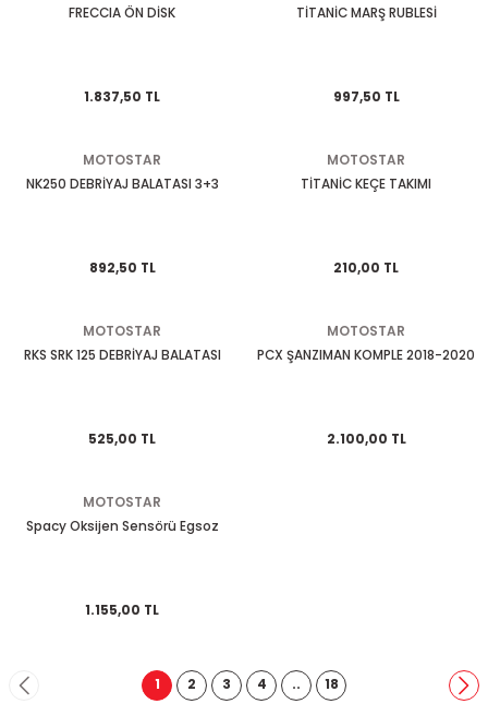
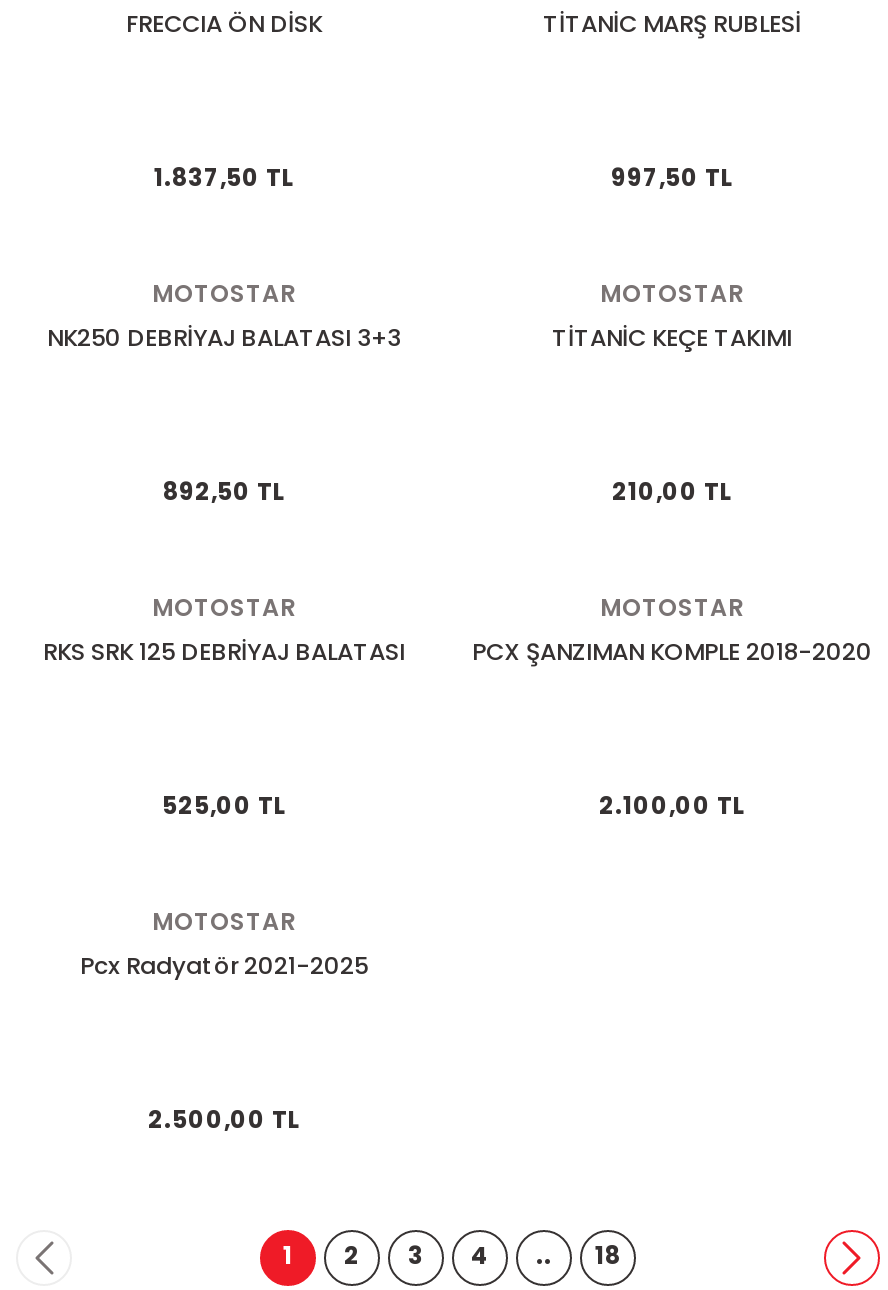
- Spacy Oksijen Sensörü Egsoz
+ Pcx Radyatör 2021-2025

- 1.155,00 TL
+ 2.500,00 TL
